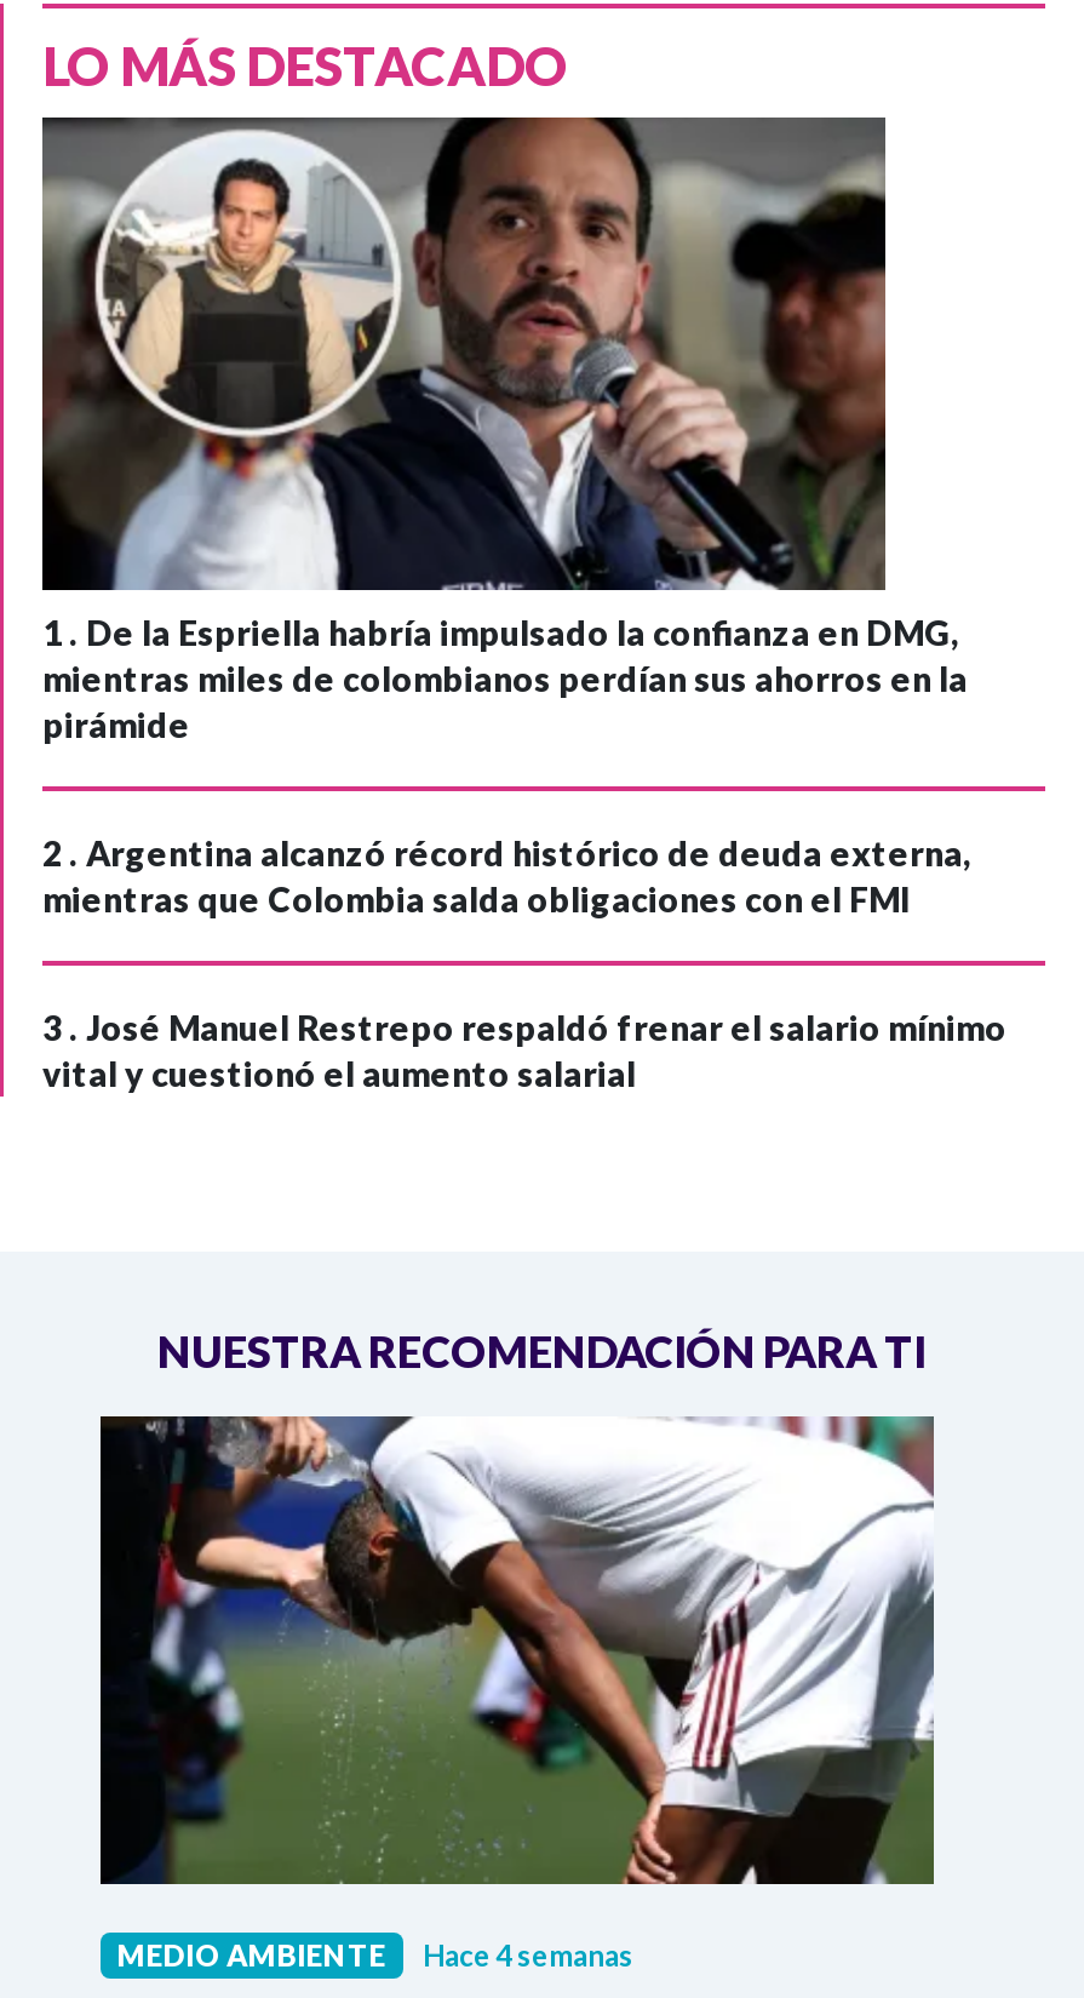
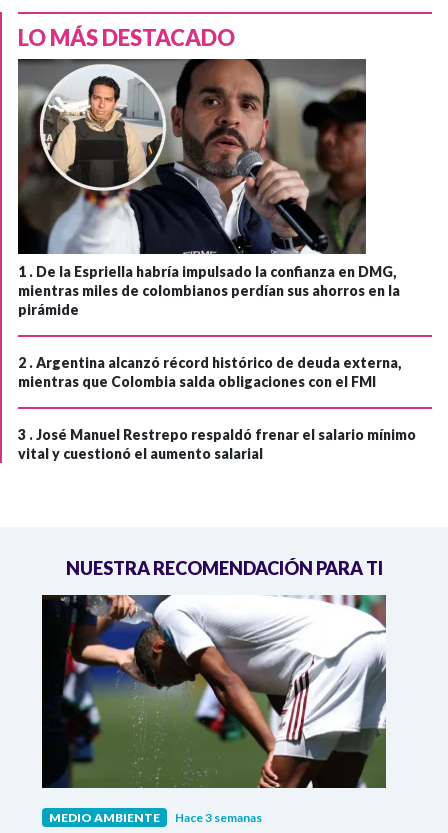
- MEDIO AMBIENTE Hace 4 semanas
+ MEDIO AMBIENTE Hace 3 semanas
